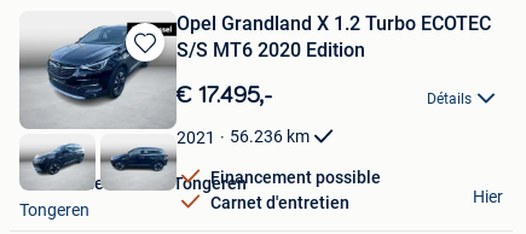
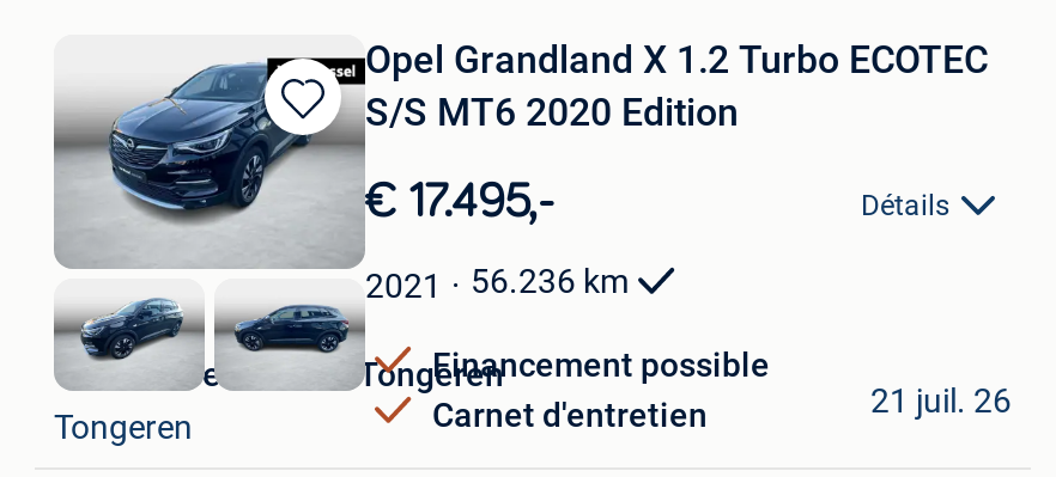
- Hier
+ 21 juil. 26
